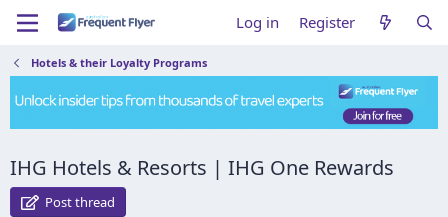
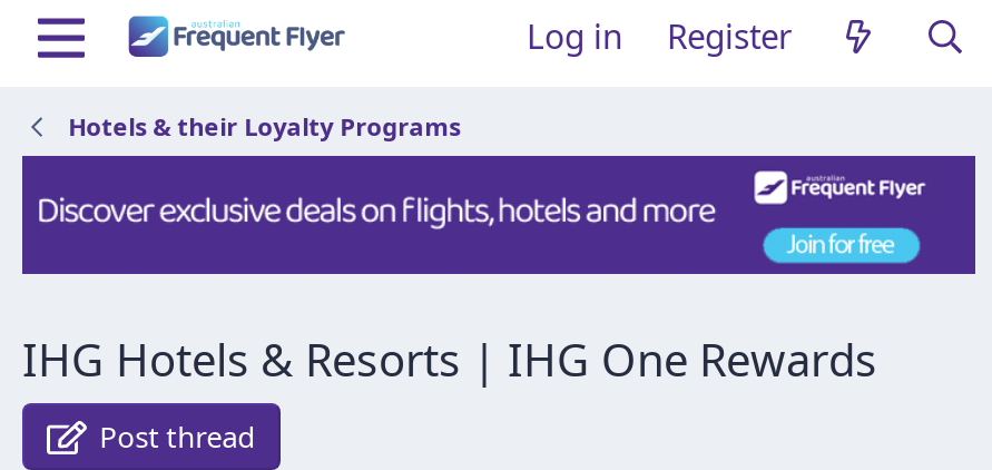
- [image]
+ [image]
